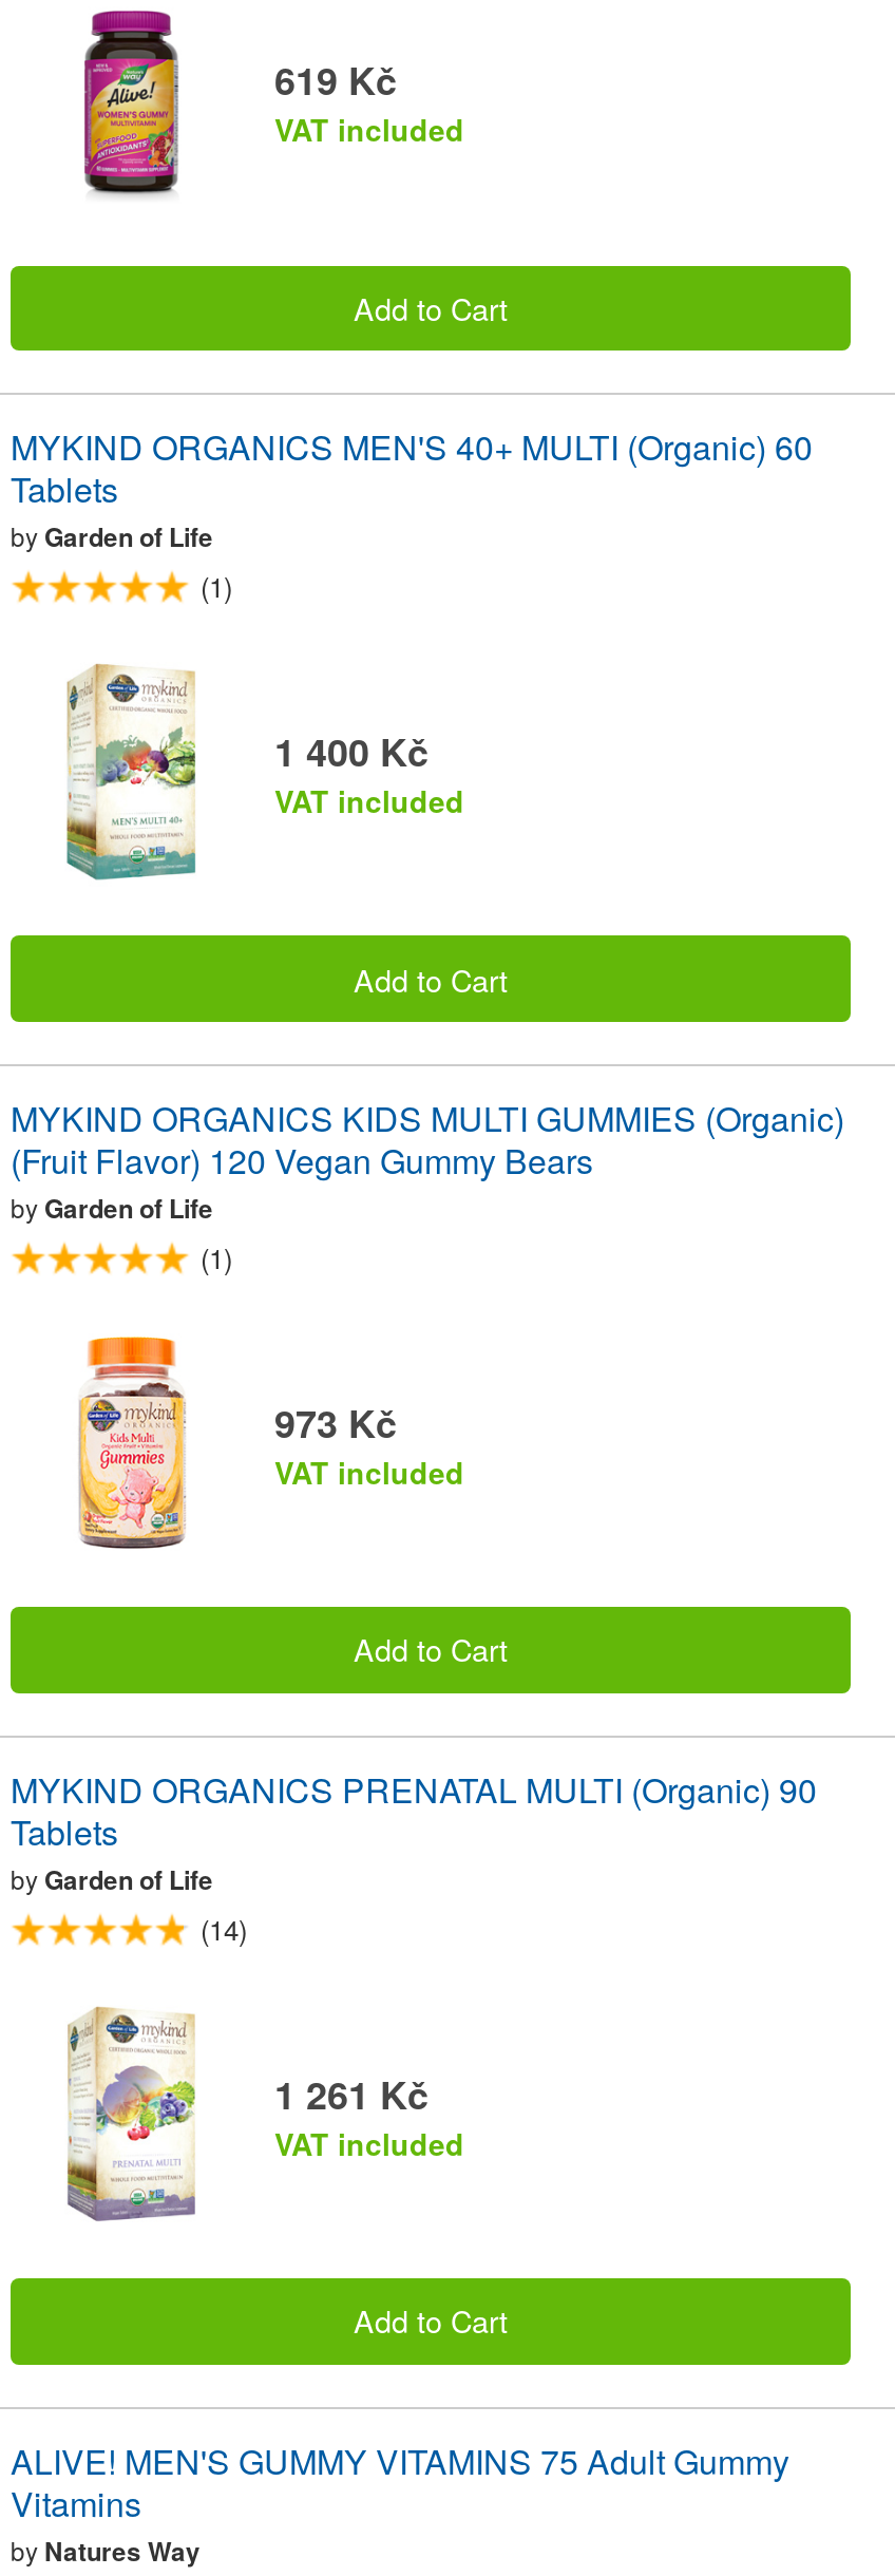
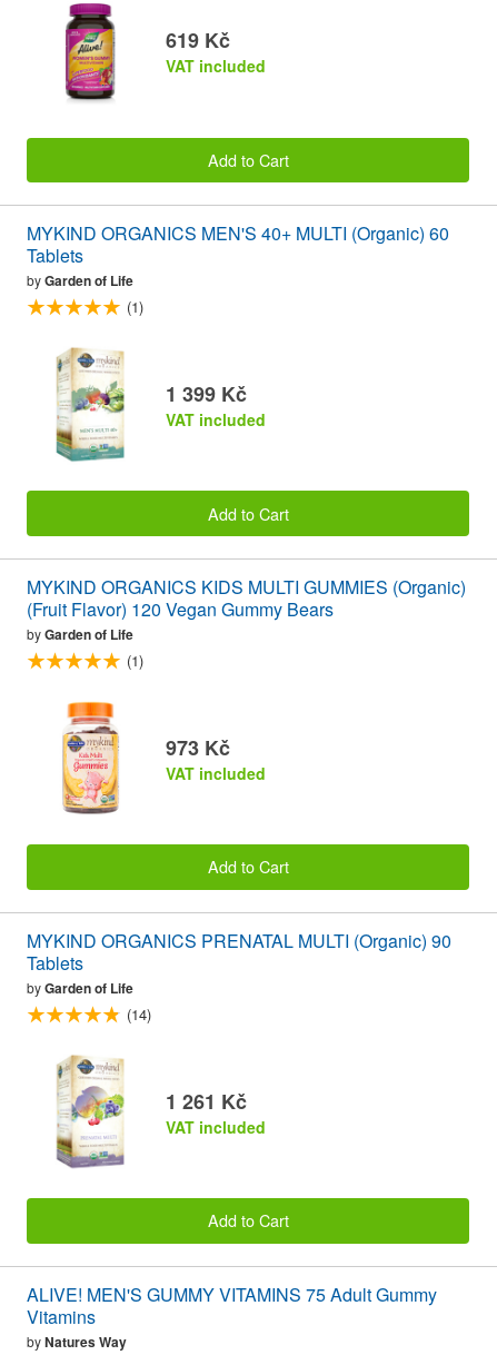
- 1 400 Kč
+ 1 399 Kč
